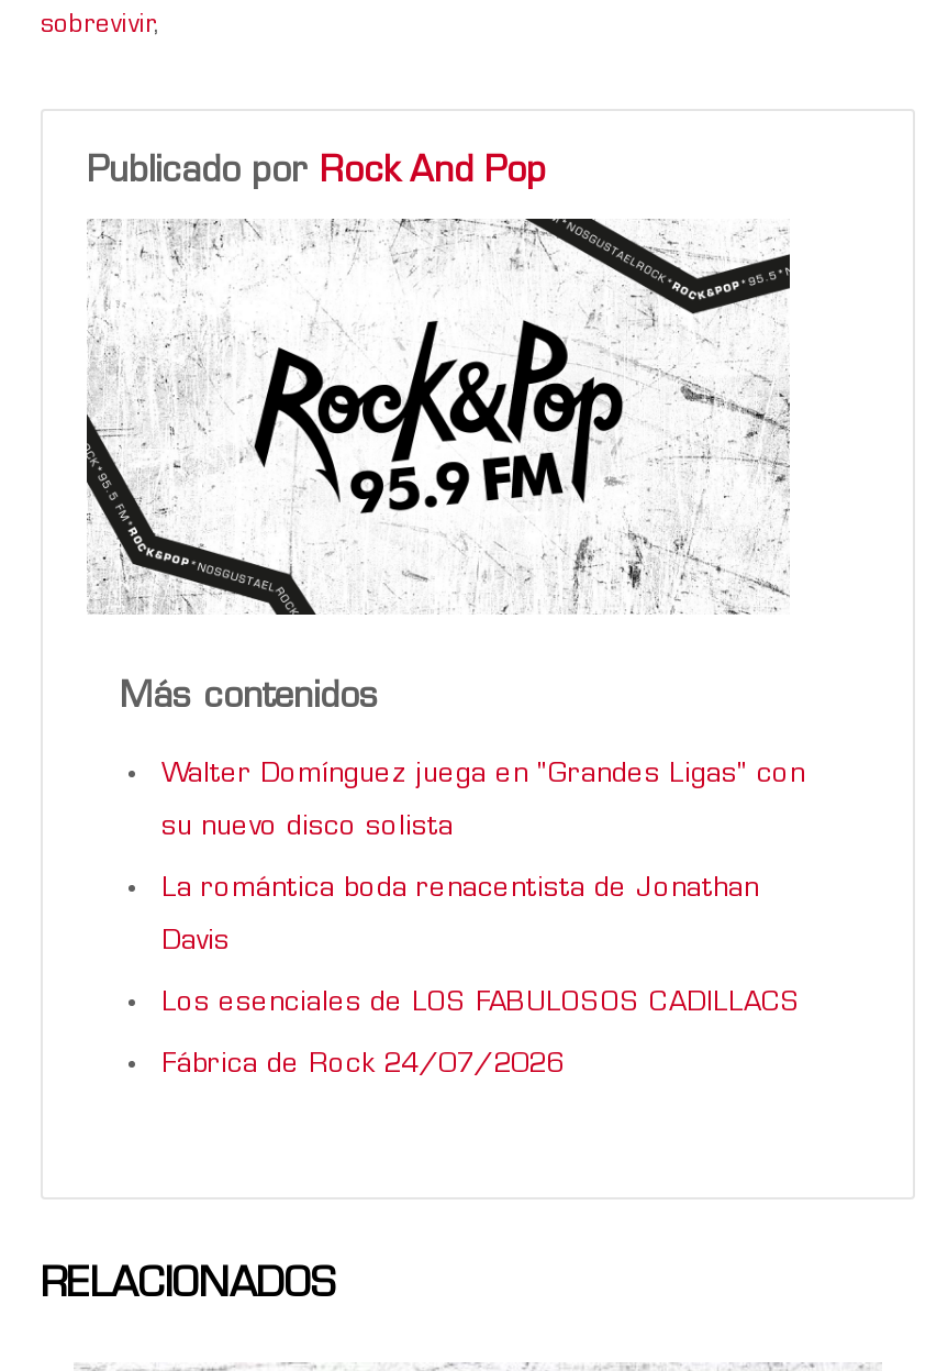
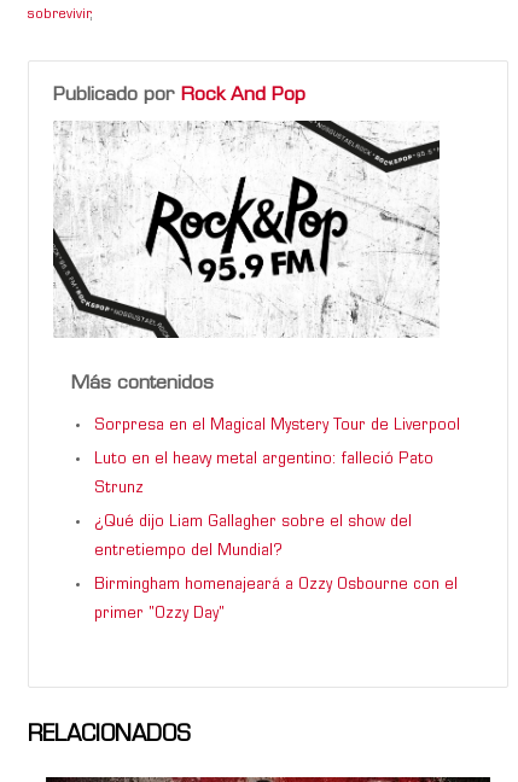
- Walter Domínguez juega en "Grandes Ligas" con
- su nuevo disco solista
- La romántica boda renacentista de Jonathan
- Davis
- Los esenciales de LOS FABULOSOS CADILLACS
- Fábrica de Rock 24/07/2026
+ Sorpresa en el Magical Mystery Tour de Liverpool
+ Luto en el heavy metal argentino: falleció Pato
+ Strunz
+ ¿Qué dijo Liam Gallagher sobre el show del
+ entretiempo del Mundial?
+ Birmingham homenajeará a Ozzy Osbourne con el
+ primer "Ozzy Day"
